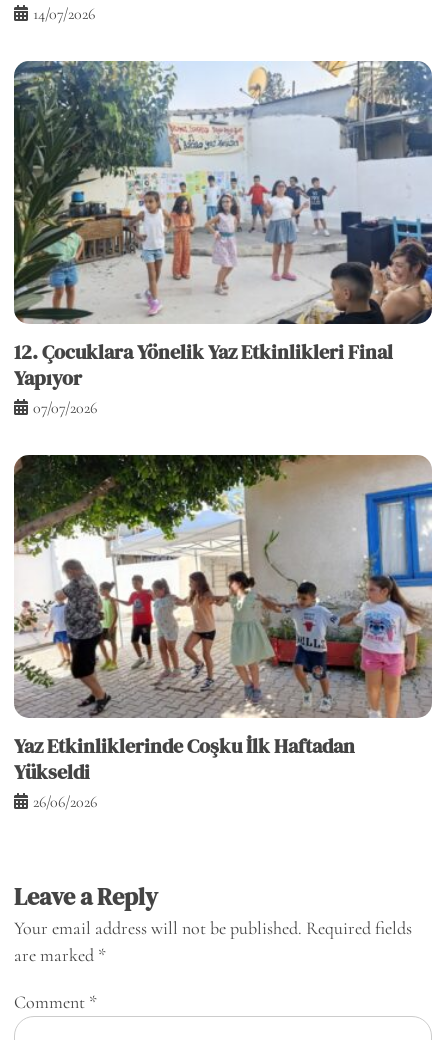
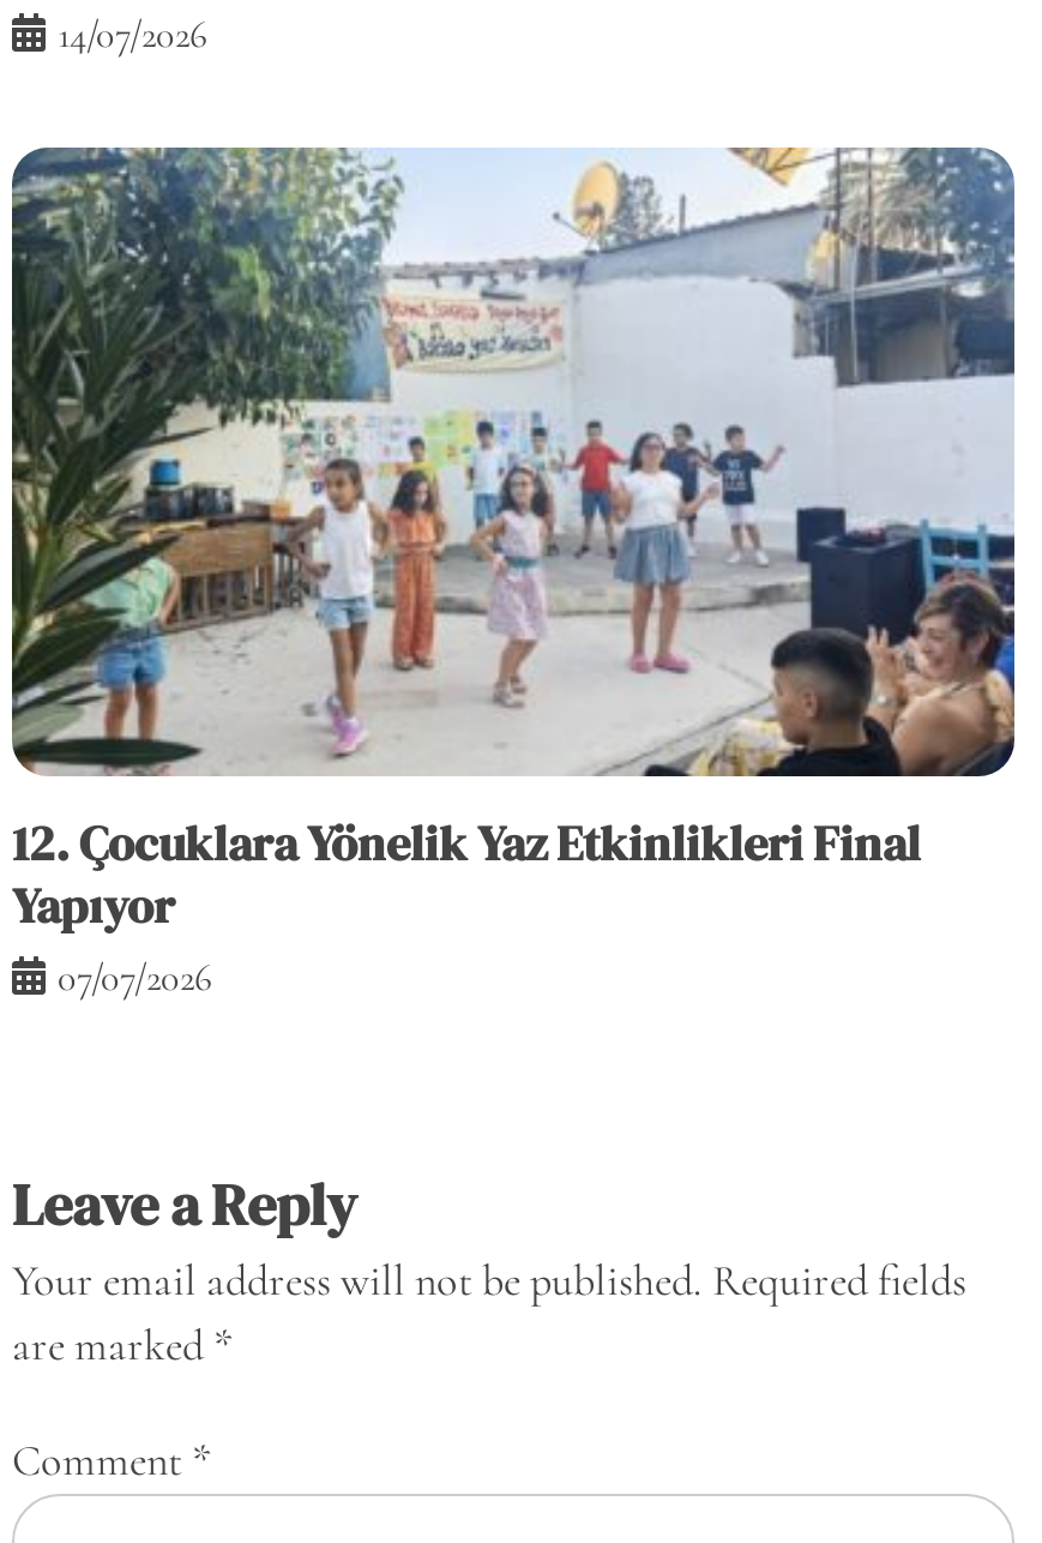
- [image]
- Yaz Etkinliklerinde Coşku İlk Haftadan
- Yükseldi
- 26/06/2026
